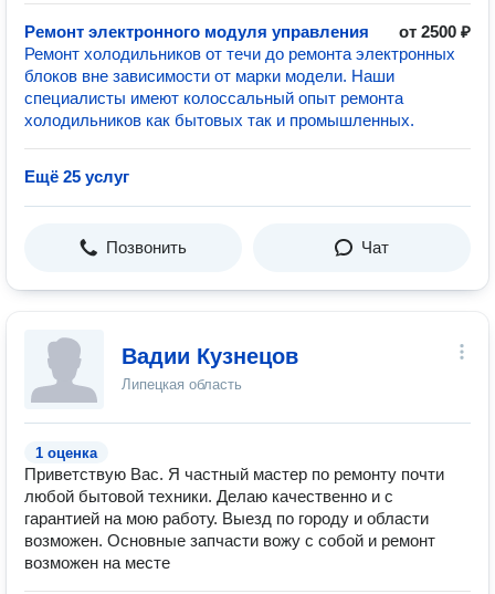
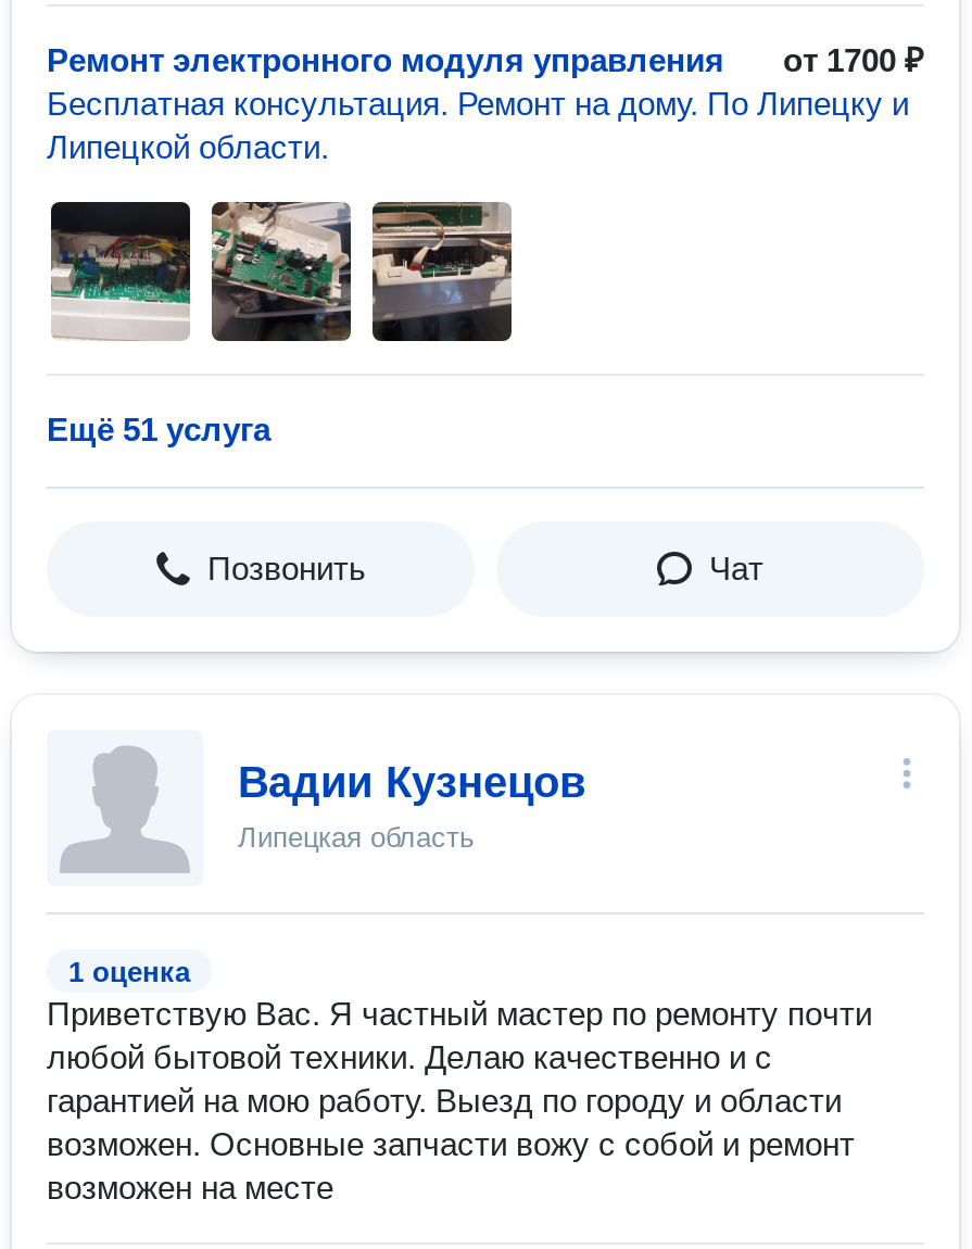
- от 2500 ₽
- Ремонт холодильников от течи до ремонта электронных
- блоков вне зависимости от марки модели. Наши
- специалисты имеют колоссальный опыт ремонта
- холодильников как бытовых так и промышленных.
+ от 1700 ₽
+ Бесплатная консультация. Ремонт на дому. По Липецку и
+ Липецкой области.

- Ещё 25 услуг
+ Ещё 51 услуга
